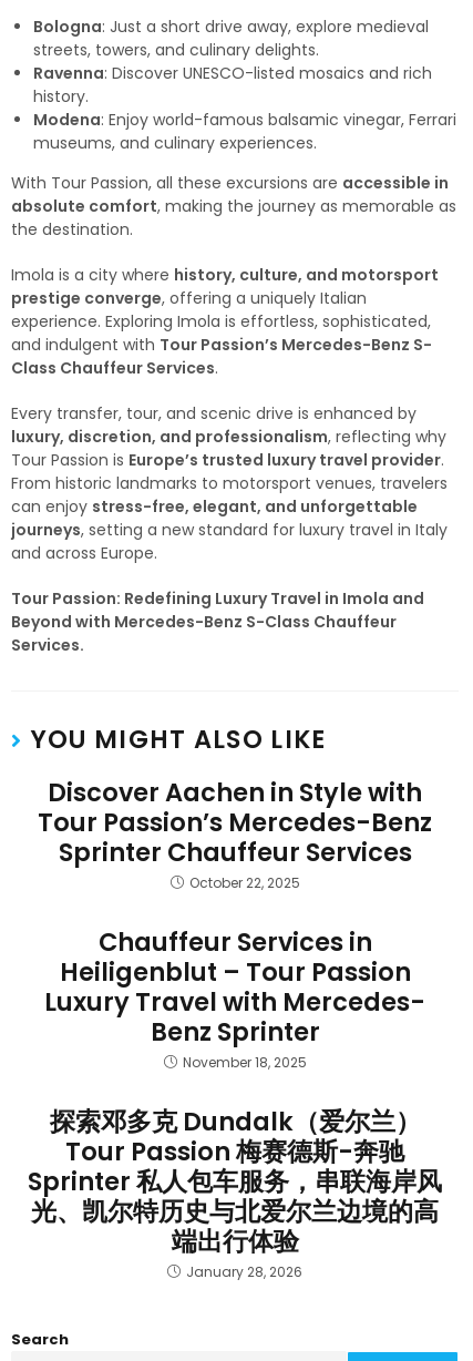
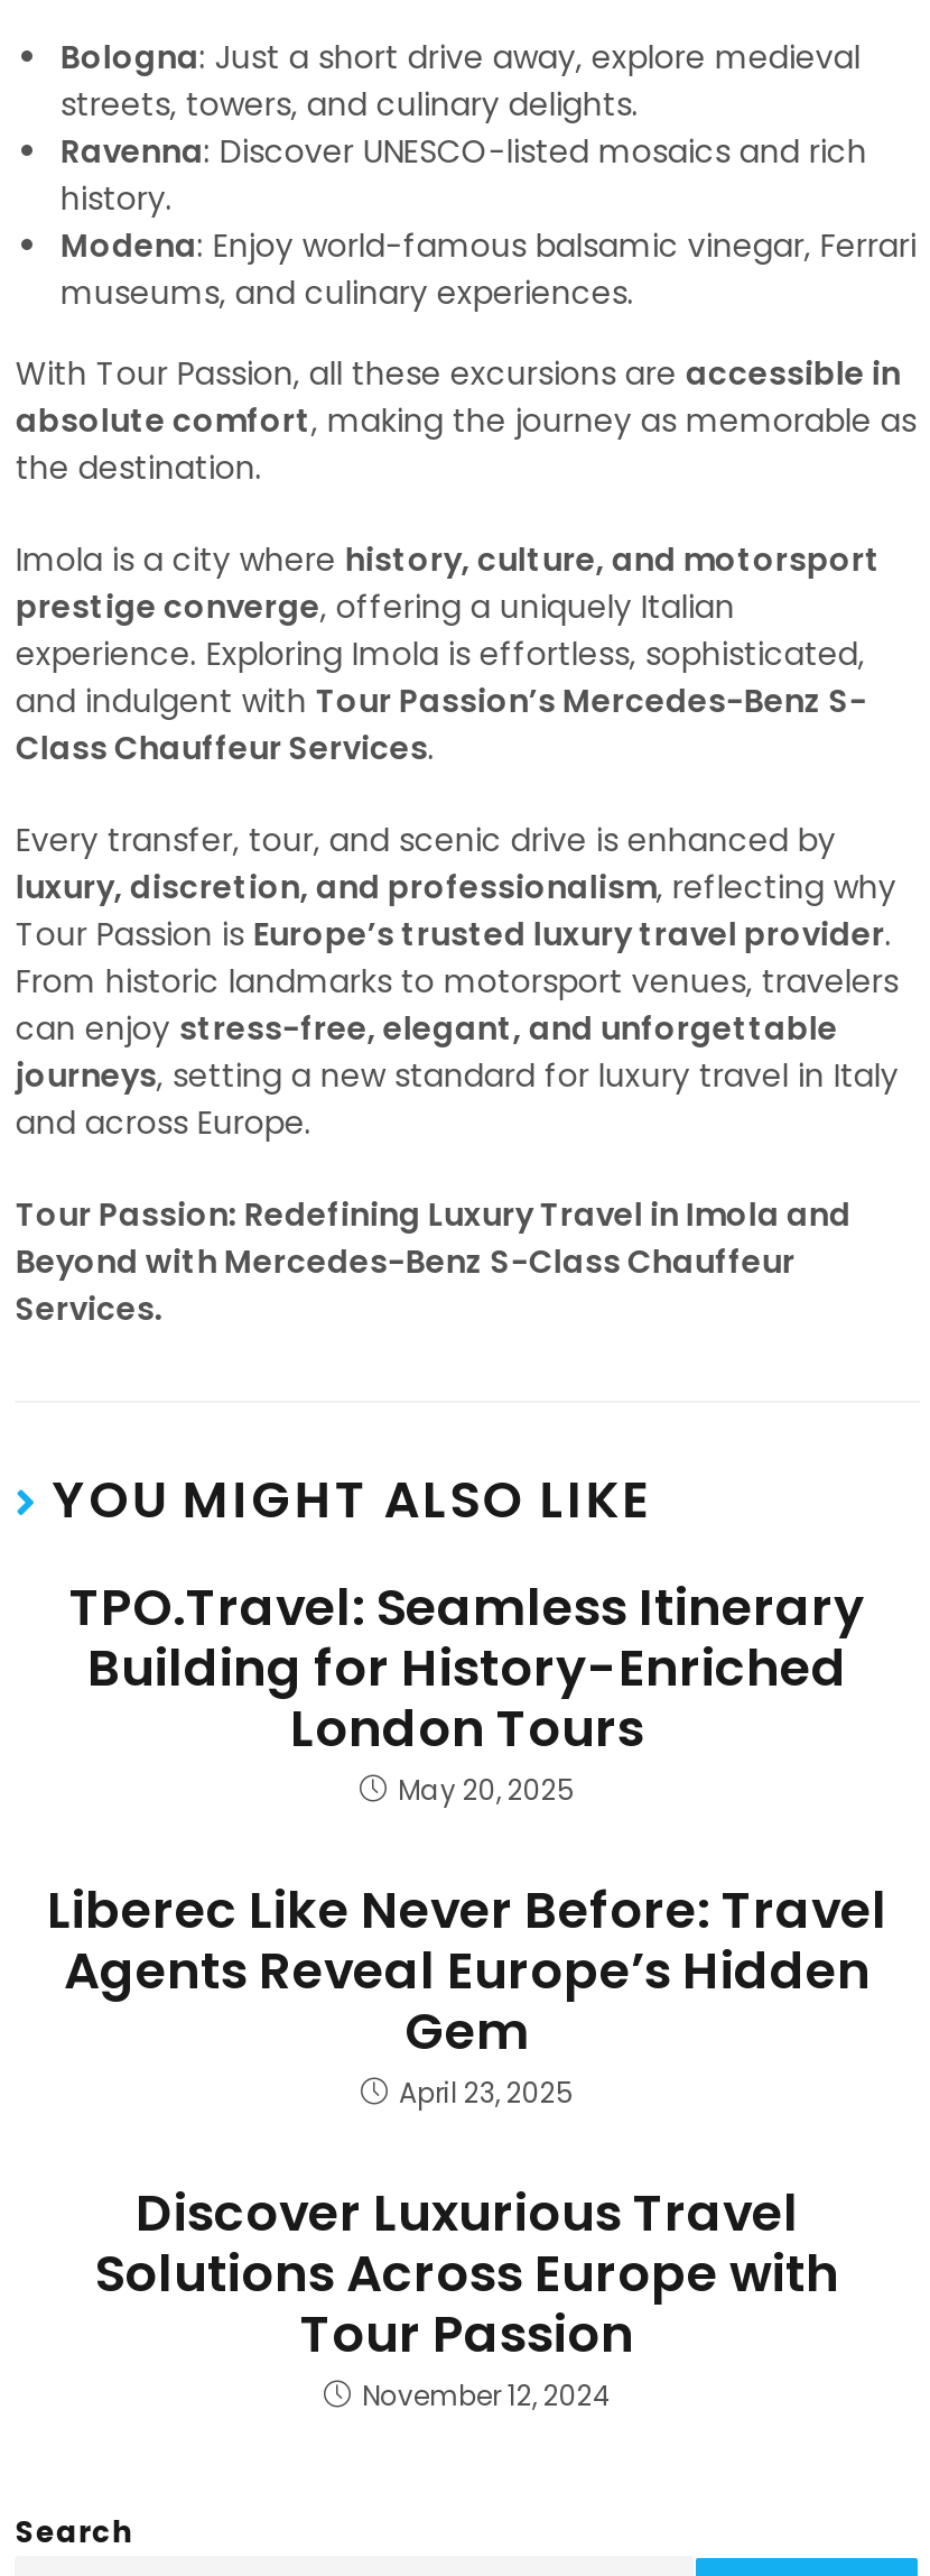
- Discover Aachen in Style with
- Tour Passion’s Mercedes-Benz
- Sprinter Chauffeur Services
- October 22, 2025
+ TPO.Travel: Seamless Itinerary
+ Building for History-Enriched
+ London Tours
+ May 20, 2025

- Chauffeur Services in
- Heiligenblut – Tour Passion
- Luxury Travel with Mercedes-
- Benz Sprinter
- November 18, 2025
+ Liberec Like Never Before: Travel
+ Agents Reveal Europe’s Hidden
+ Gem
+ April 23, 2025

- 探索邓多克 Dundalk（爱尔兰）
- Tour Passion 梅赛德斯-奔驰
- Sprinter 私人包车服务，串联海岸风
- 光、凯尔特历史与北爱尔兰边境的高
- 端出行体验
- January 28, 2026
+ Discover Luxurious Travel
+ Solutions Across Europe with
+ Tour Passion
+ November 12, 2024
